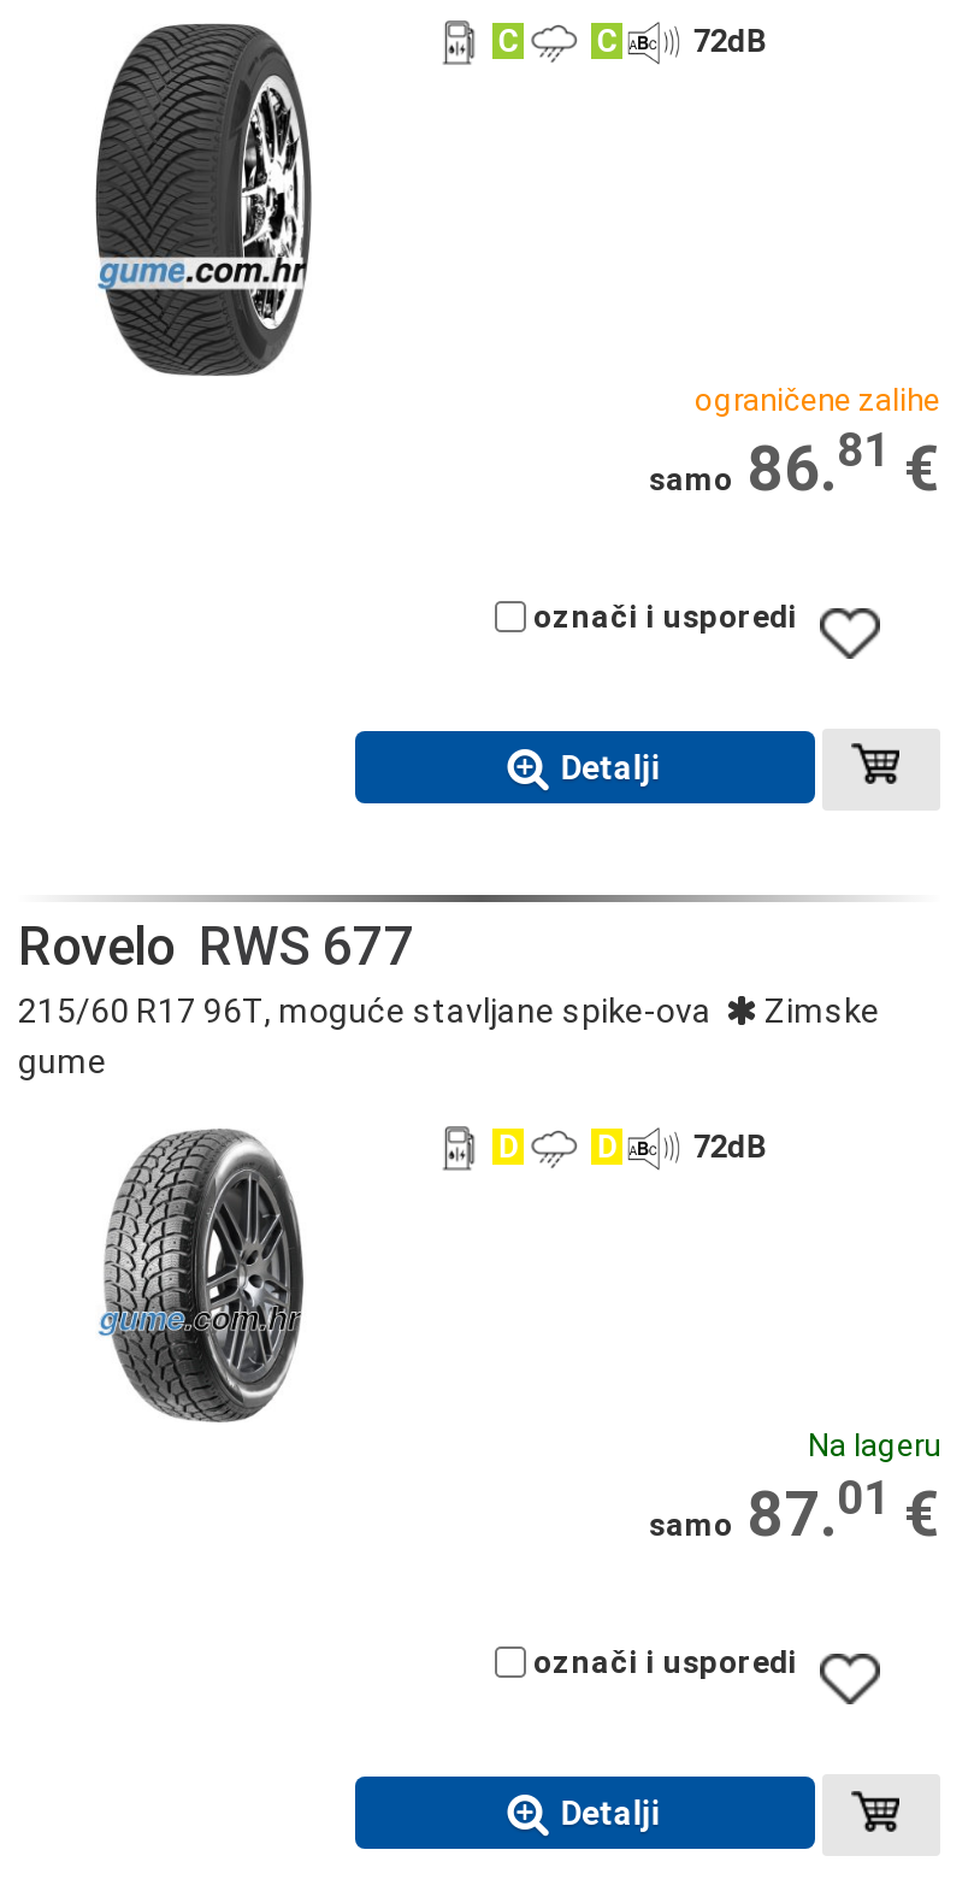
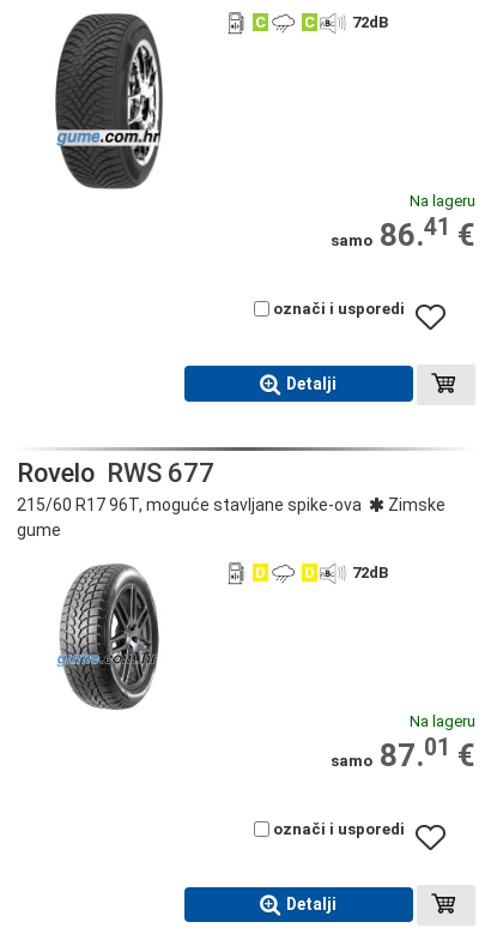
- ograničene zalihe
- samo 86.81 €
+ Na lageru
+ samo 86.41 €
